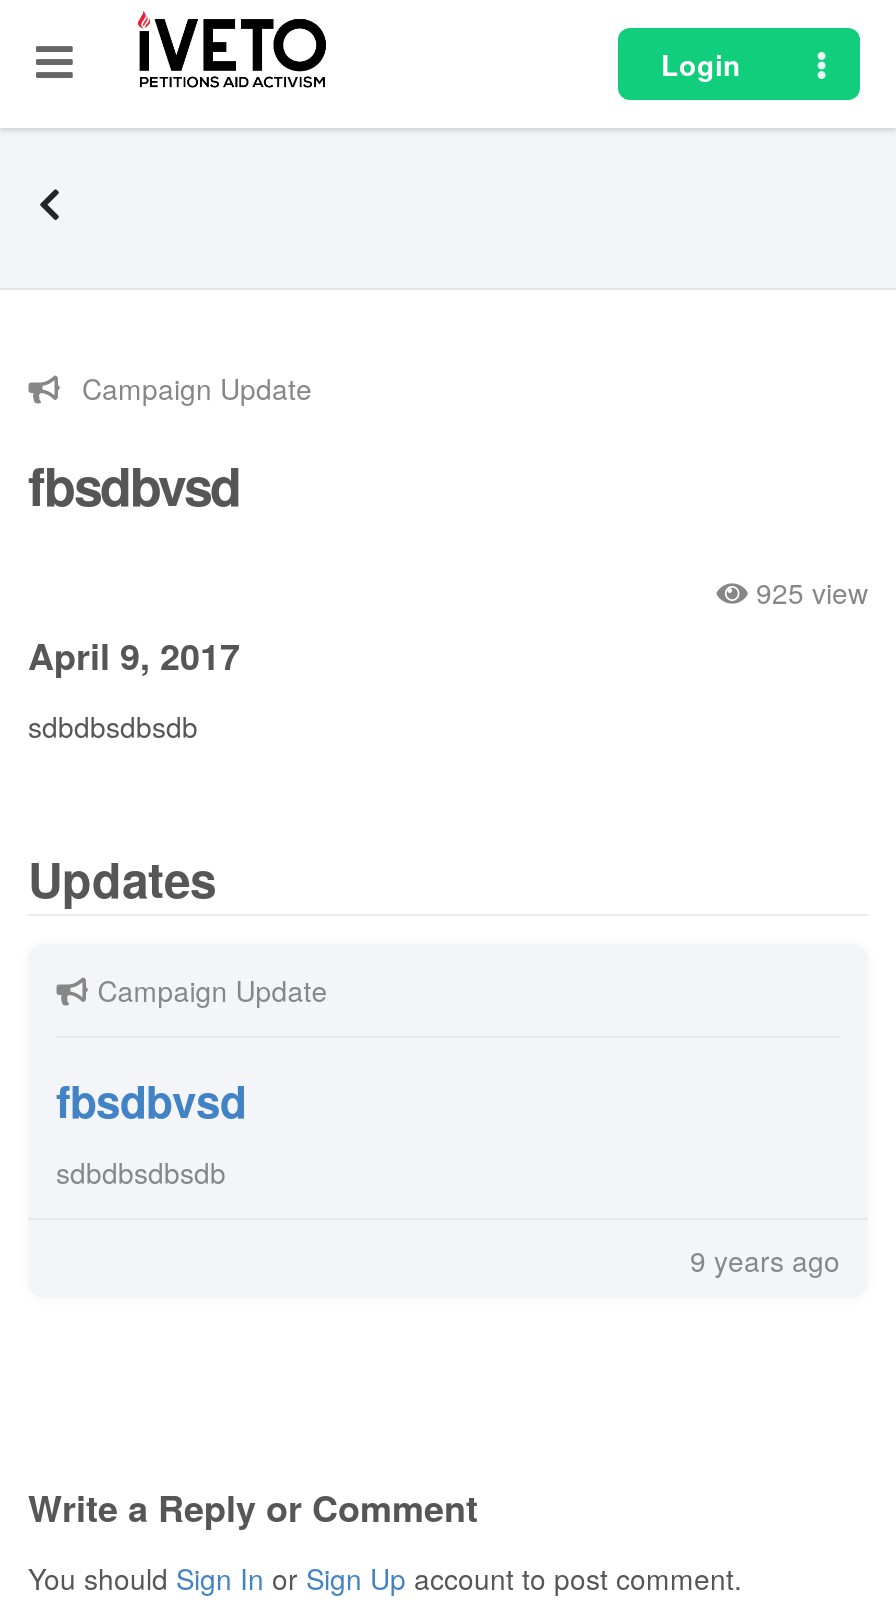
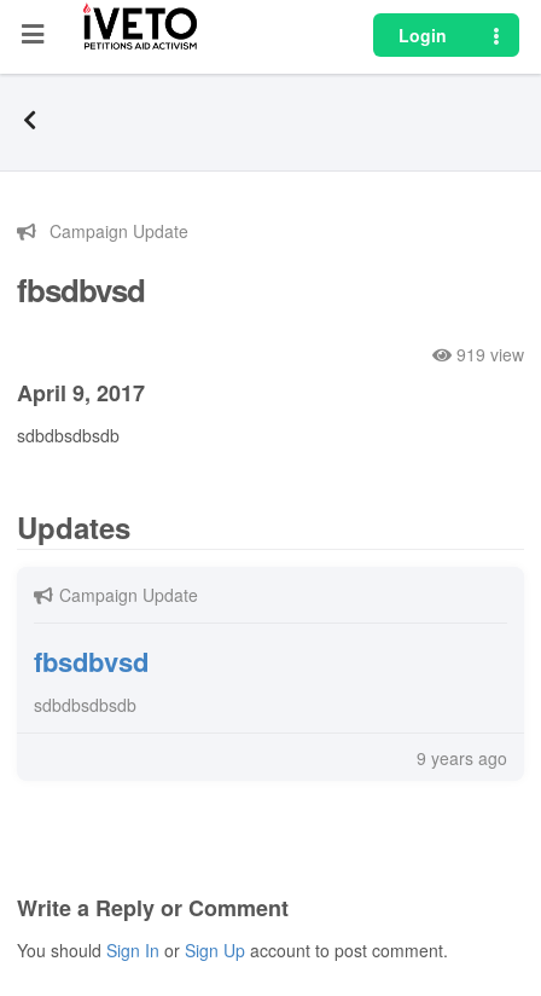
- 925 view
+ 919 view
